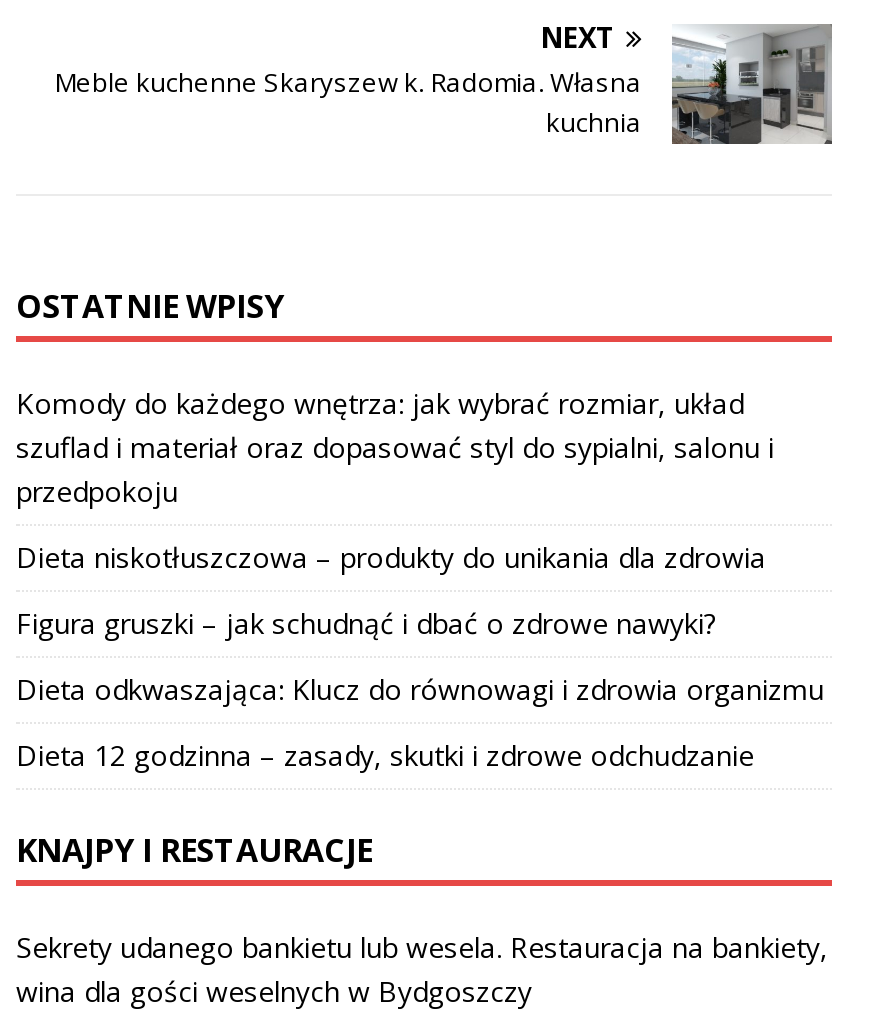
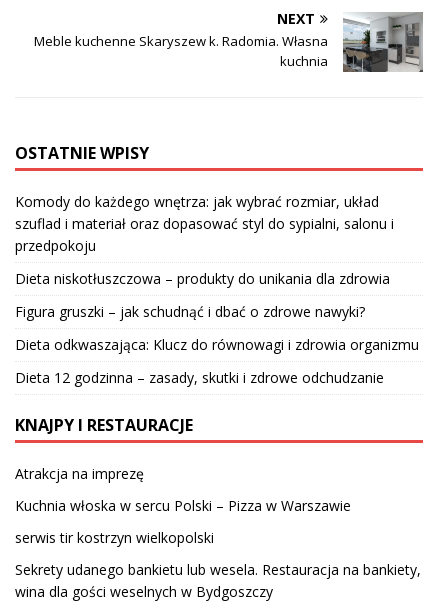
+ Atrakcja na imprezę
+ Kuchnia włoska w sercu Polski – Pizza w Warszawie
+ serwis tir kostrzyn wielkopolski
